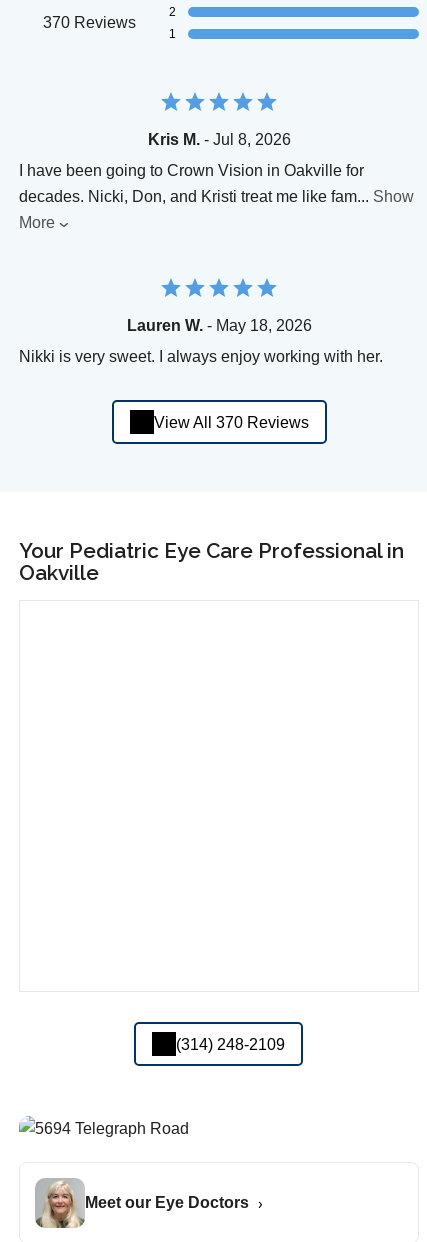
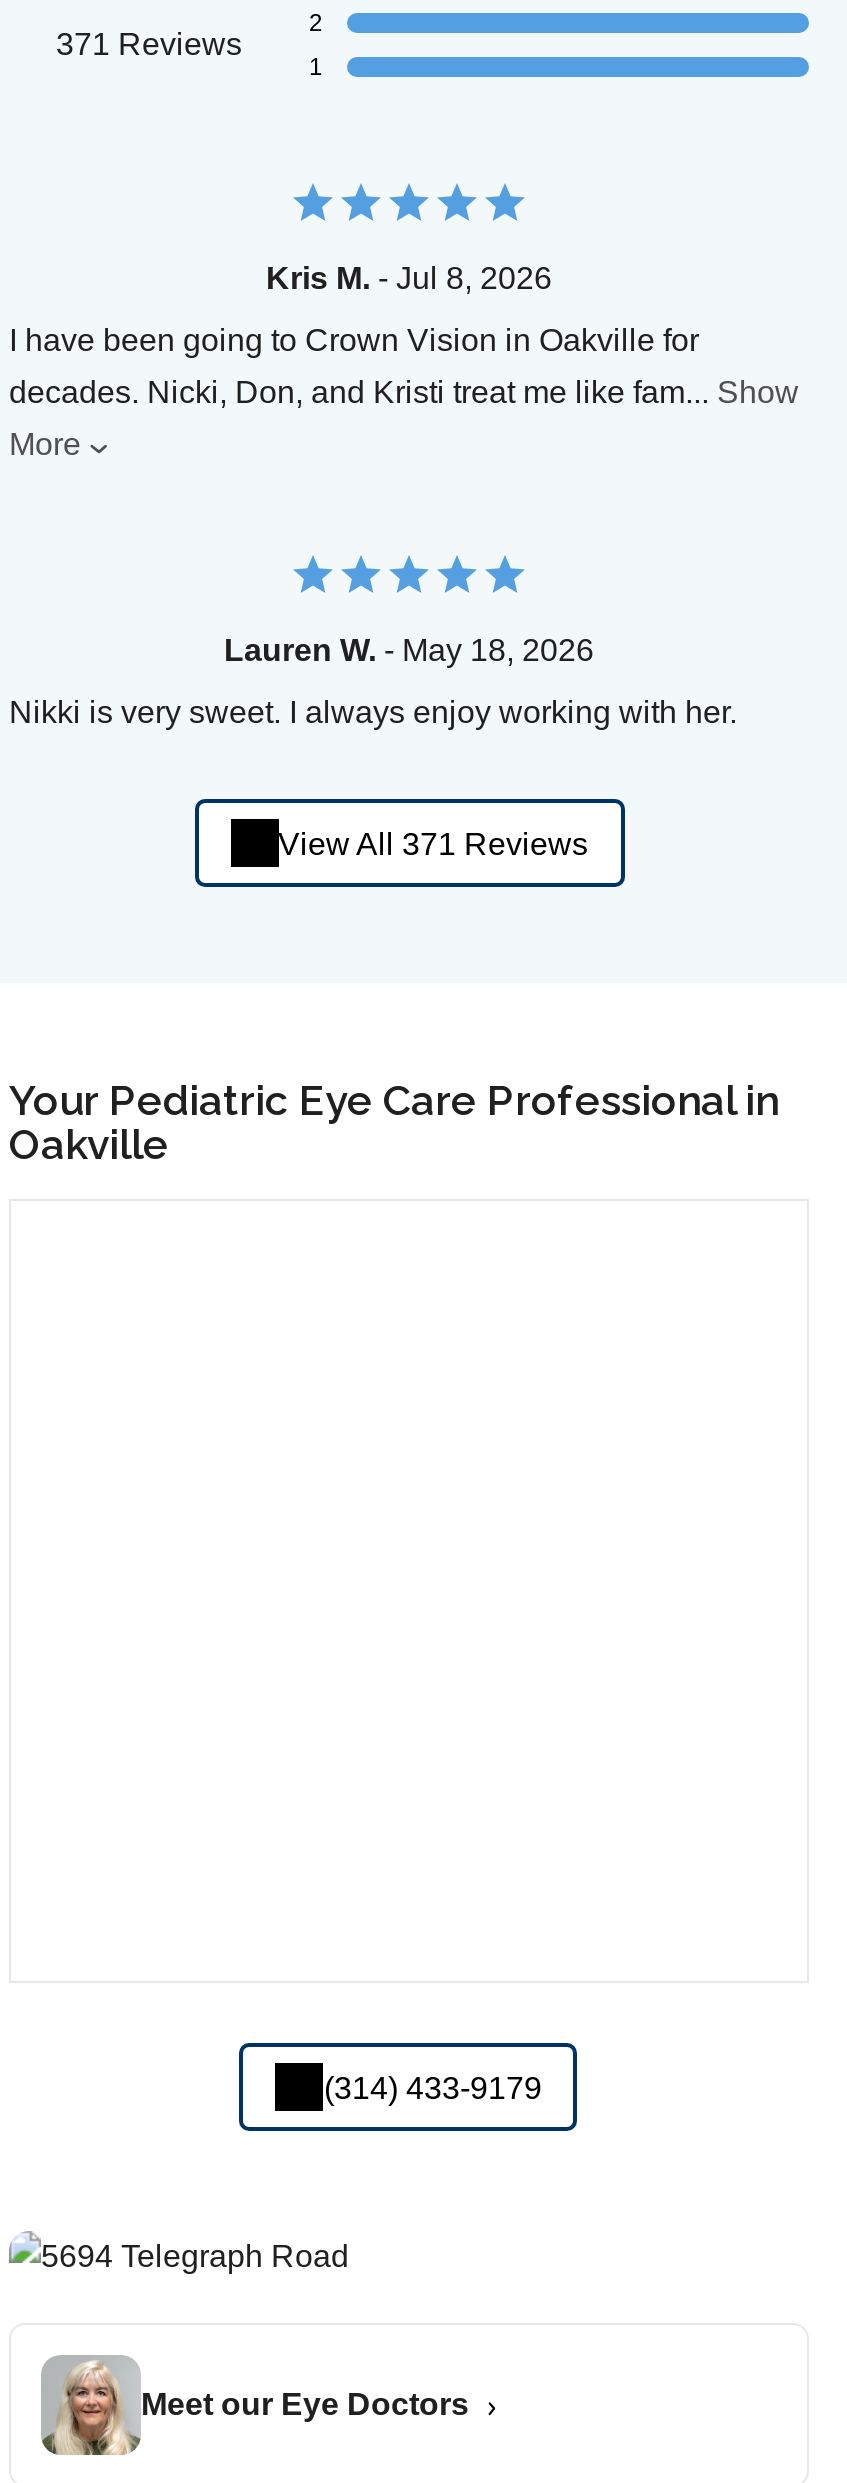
- 370 Reviews
+ 371 Reviews

- View All 370 Reviews
+ View All 371 Reviews

- (314) 248-2109
+ (314) 433-9179
